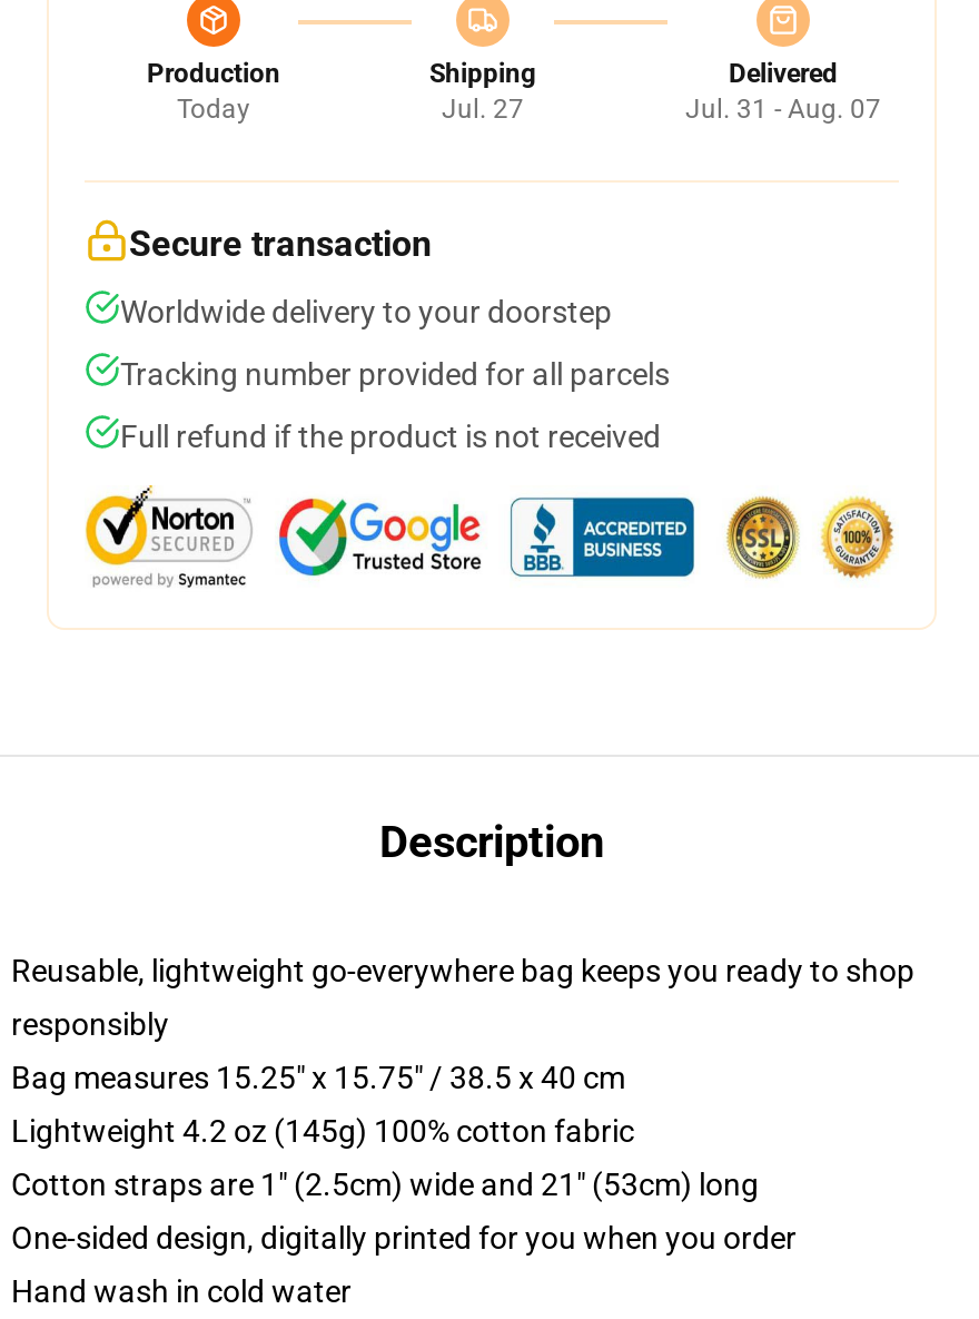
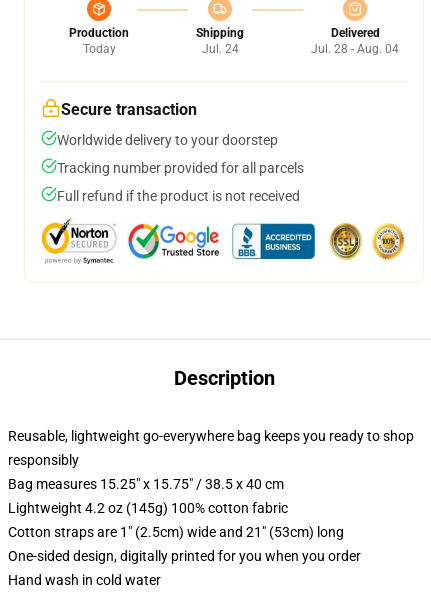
- Jul. 27
+ Jul. 24

- Jul. 31 - Aug. 07
+ Jul. 28 - Aug. 04
